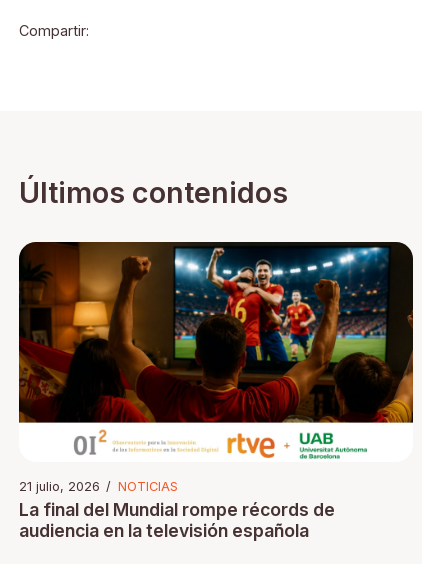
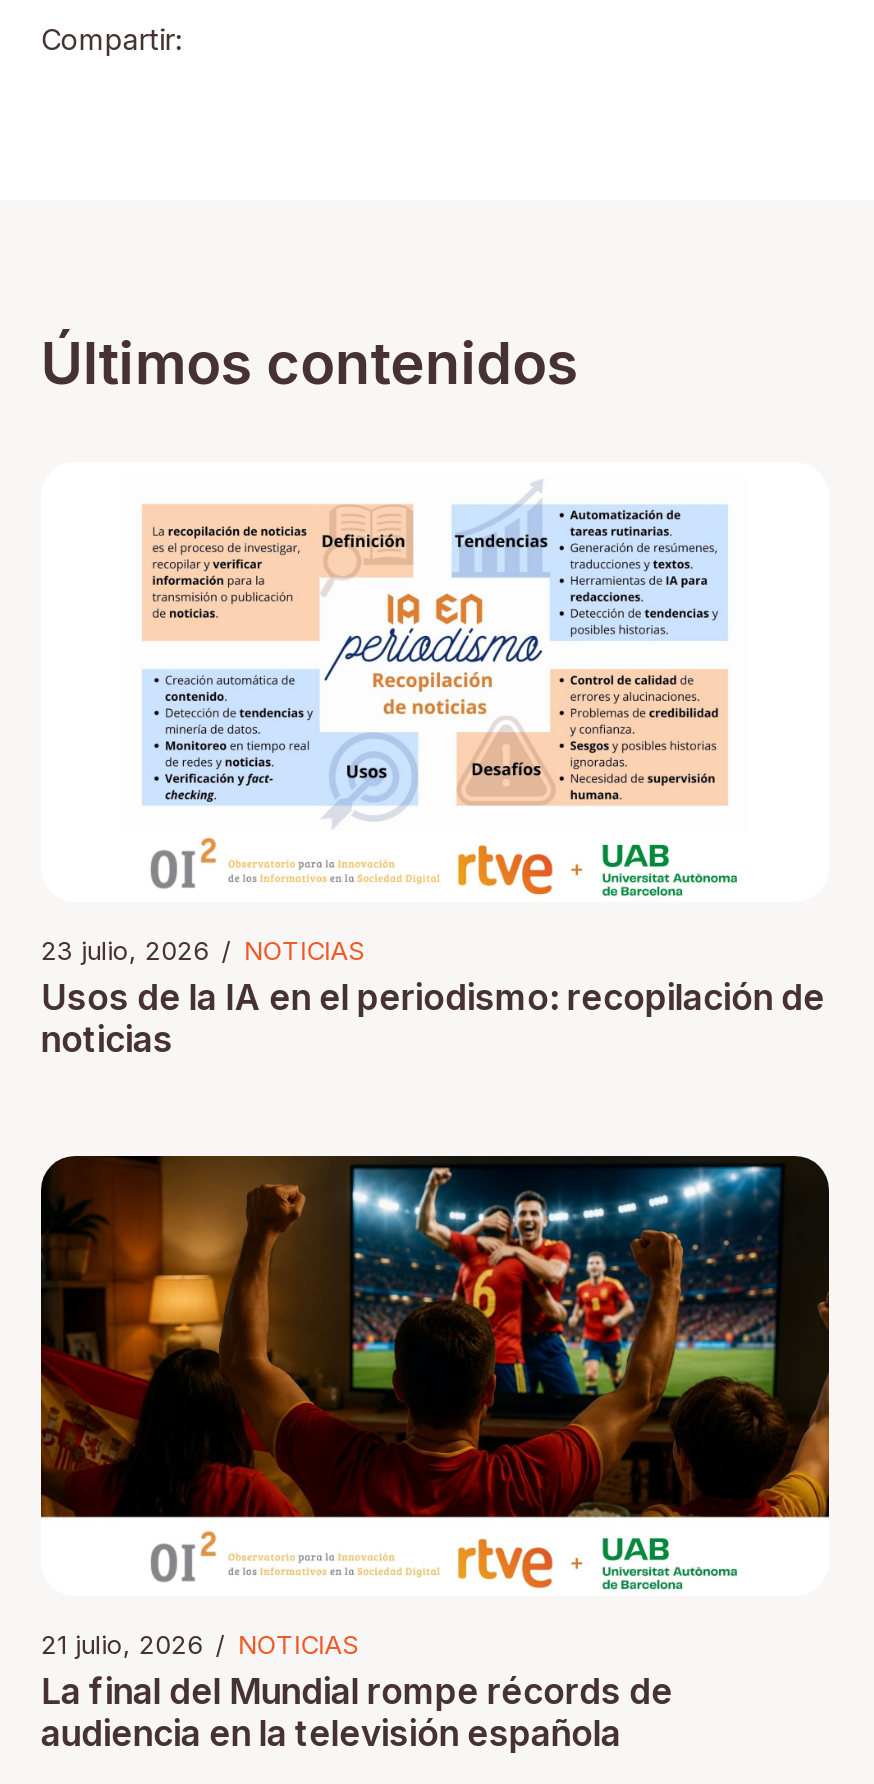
+ 23 julio, 2026 / NOTICIAS
+ Usos de la IA en el periodismo: recopilación de
+ noticias

+ [image]
